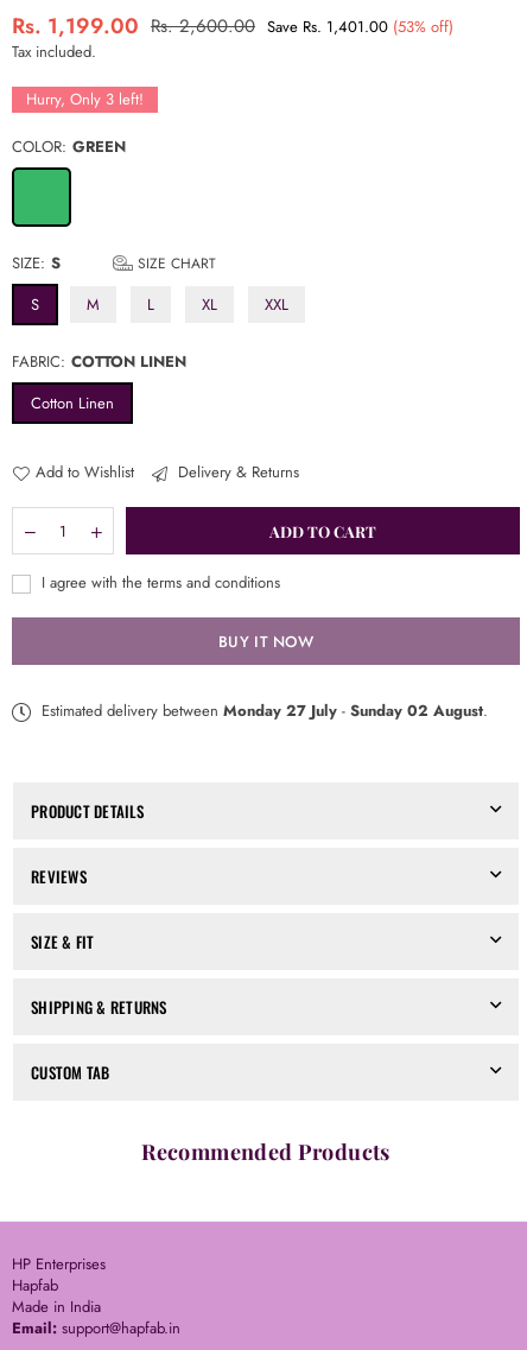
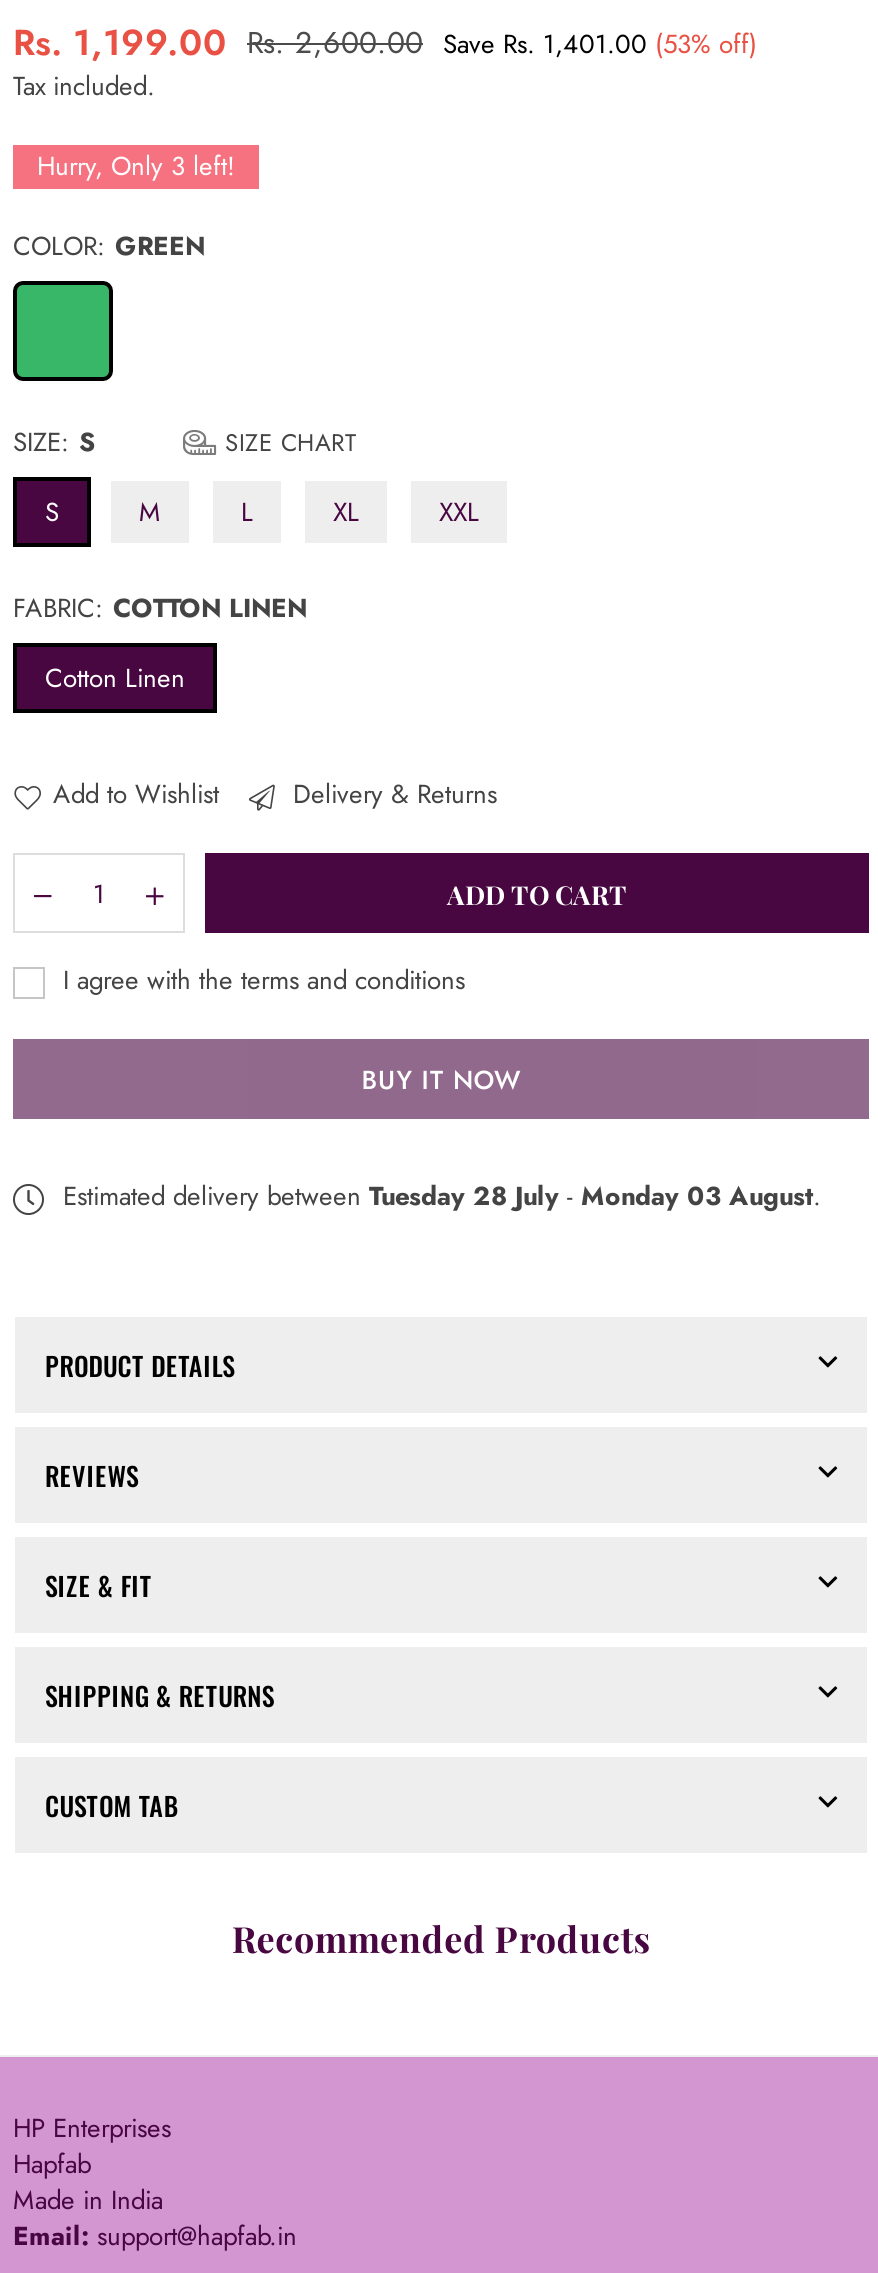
- Estimated delivery between Monday 27 July - Sunday 02 August.
+ Estimated delivery between Tuesday 28 July - Monday 03 August.
